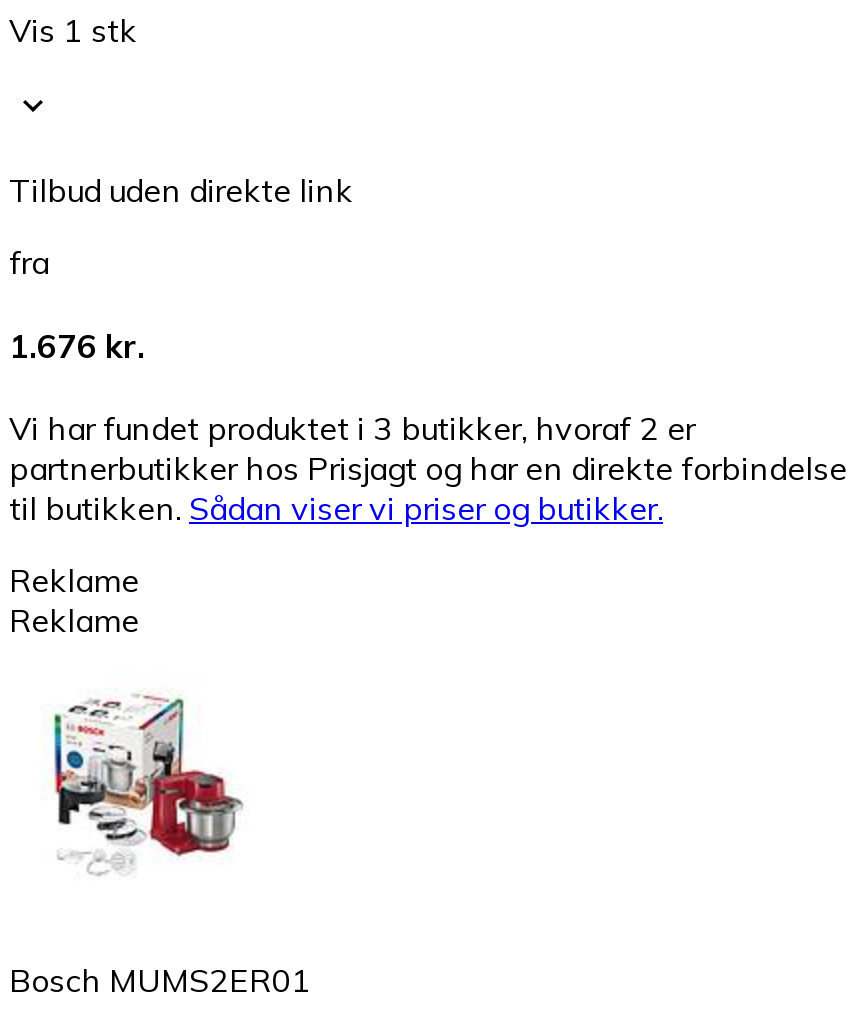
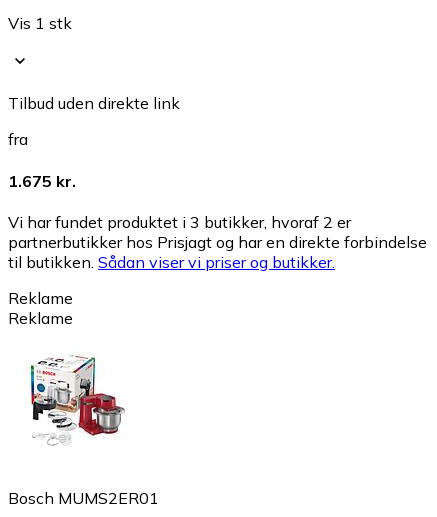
- 1.676 kr.
+ 1.675 kr.
